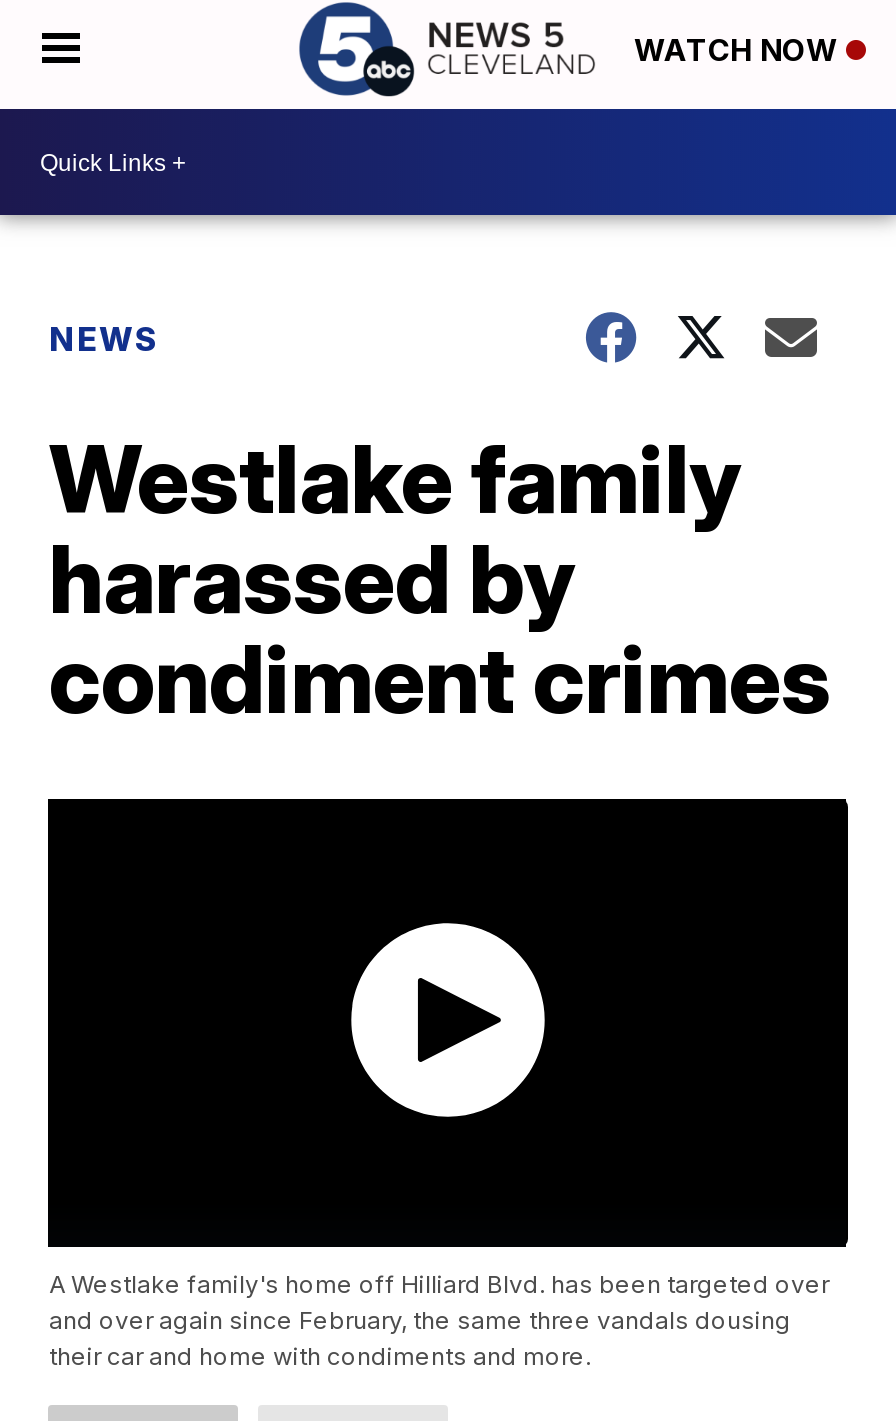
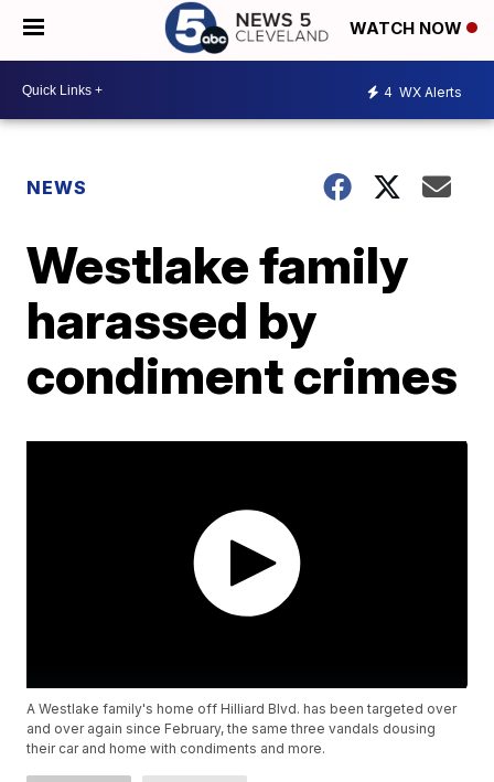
+ 4 WX Alerts
